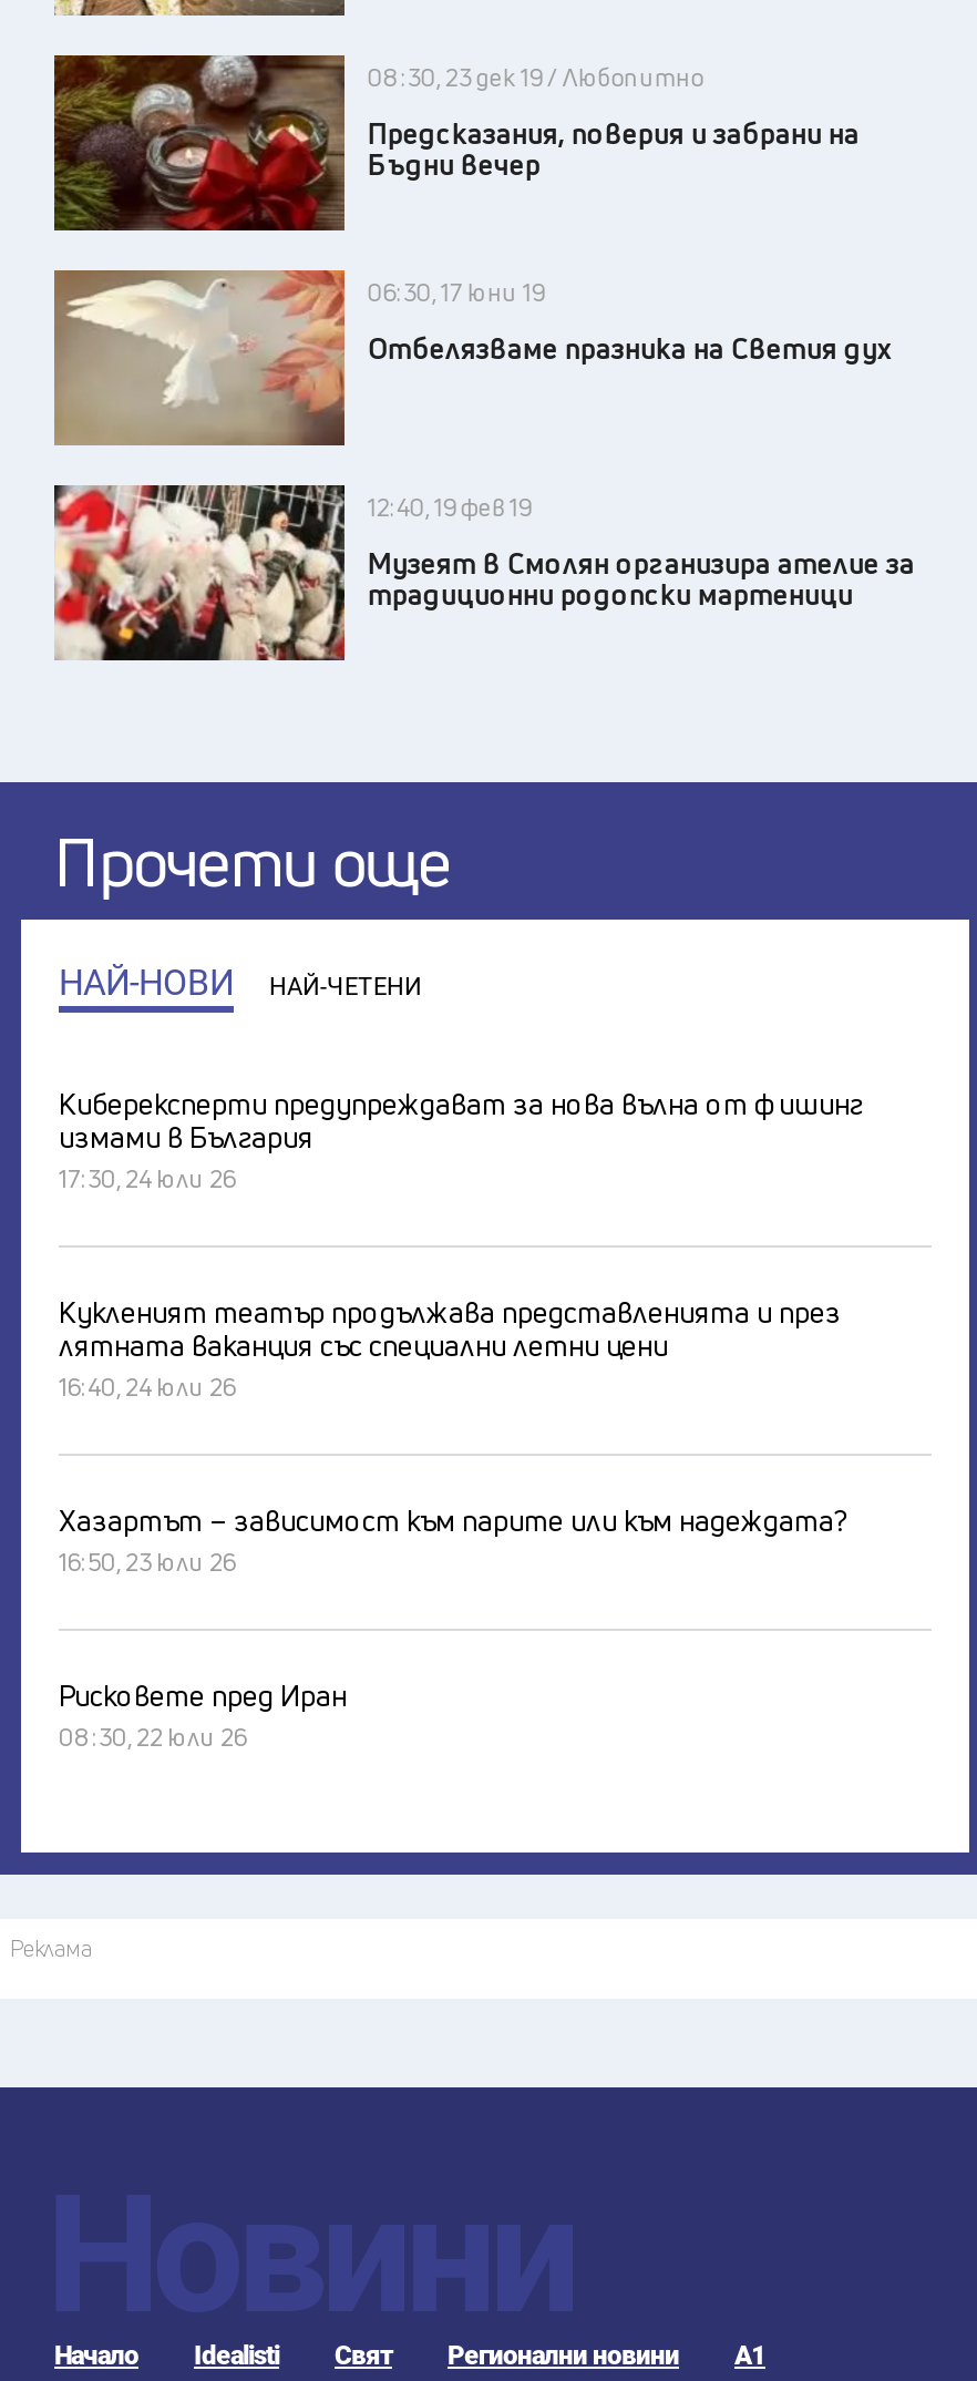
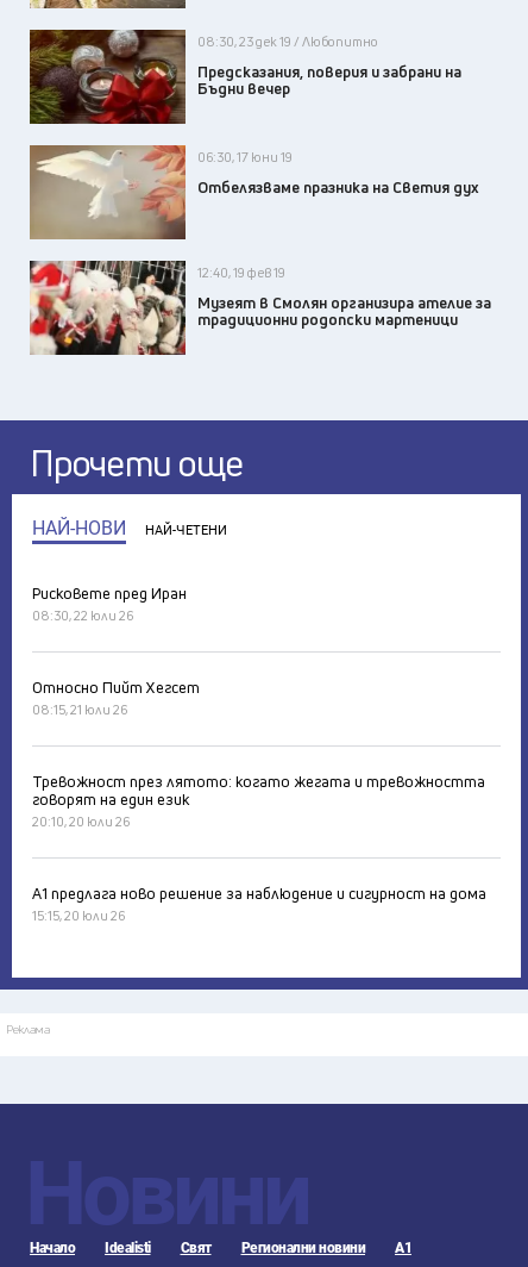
- Киберексперти предупреждават за нова вълна от фишинг
- измами в България
- 17:30, 24 юли 26
- Кукленият театър продължава представленията и през
- лятната ваканция със специални летни цени
- 16:40, 24 юли 26
- Хазартът – зависимост към парите или към надеждата?
- 16:50, 23 юли 26

moved up: Рисковете пред Иран | 08:30, 22 юли 26

+ Относно Пийт Хегсет
+ 08:15, 21 юли 26
+ Тревожност през лятото: когато жегата и тревожността
+ говорят на един език
+ 20:10, 20 юли 26
+ А1 предлага ново решение за наблюдение и сигурност на дома
+ 15:15, 20 юли 26
